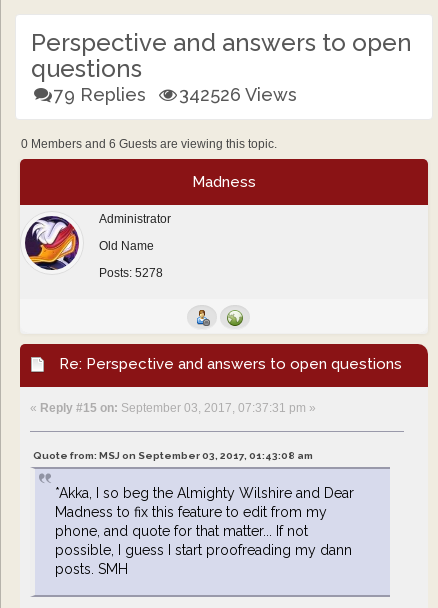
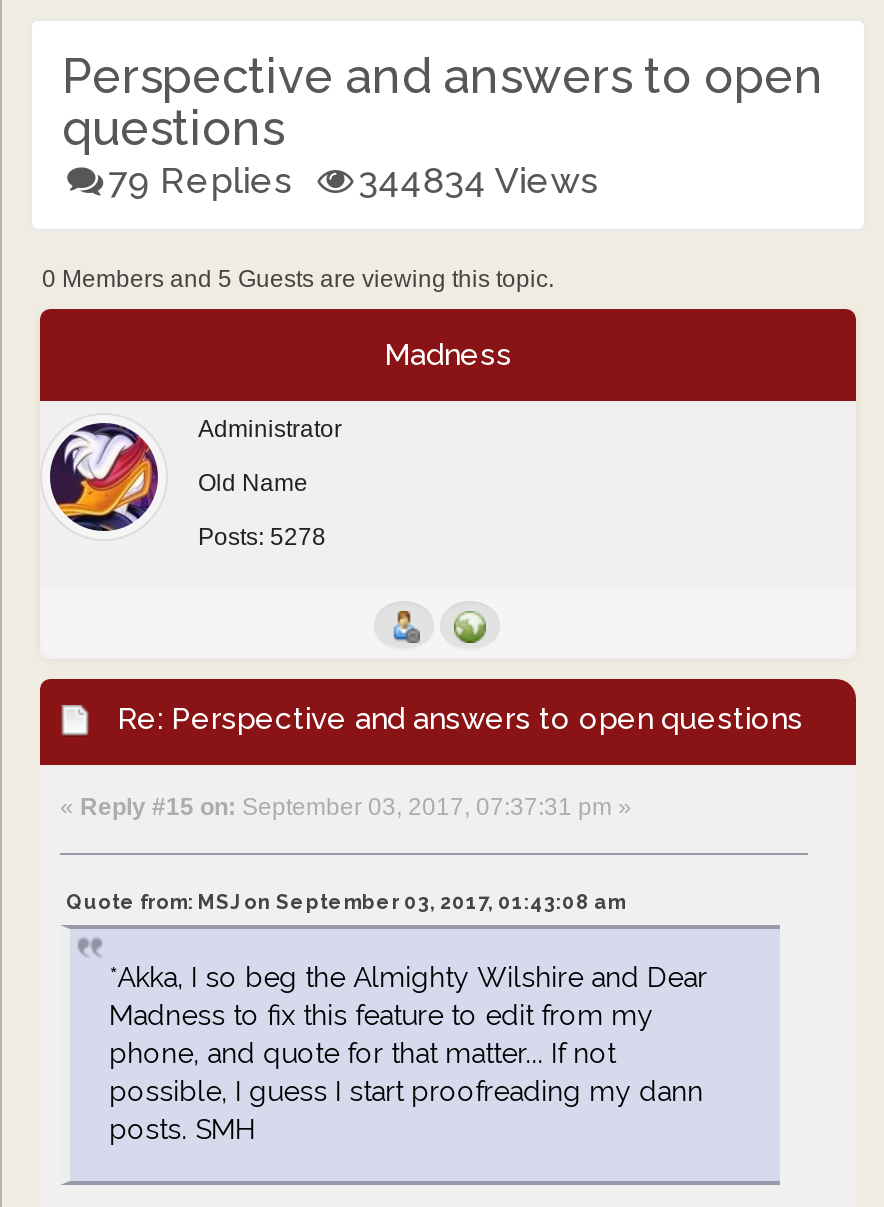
- 79 Replies 342526 Views
+ 79 Replies 344834 Views

- 0 Members and 6 Guests are viewing this topic.
+ 0 Members and 5 Guests are viewing this topic.
